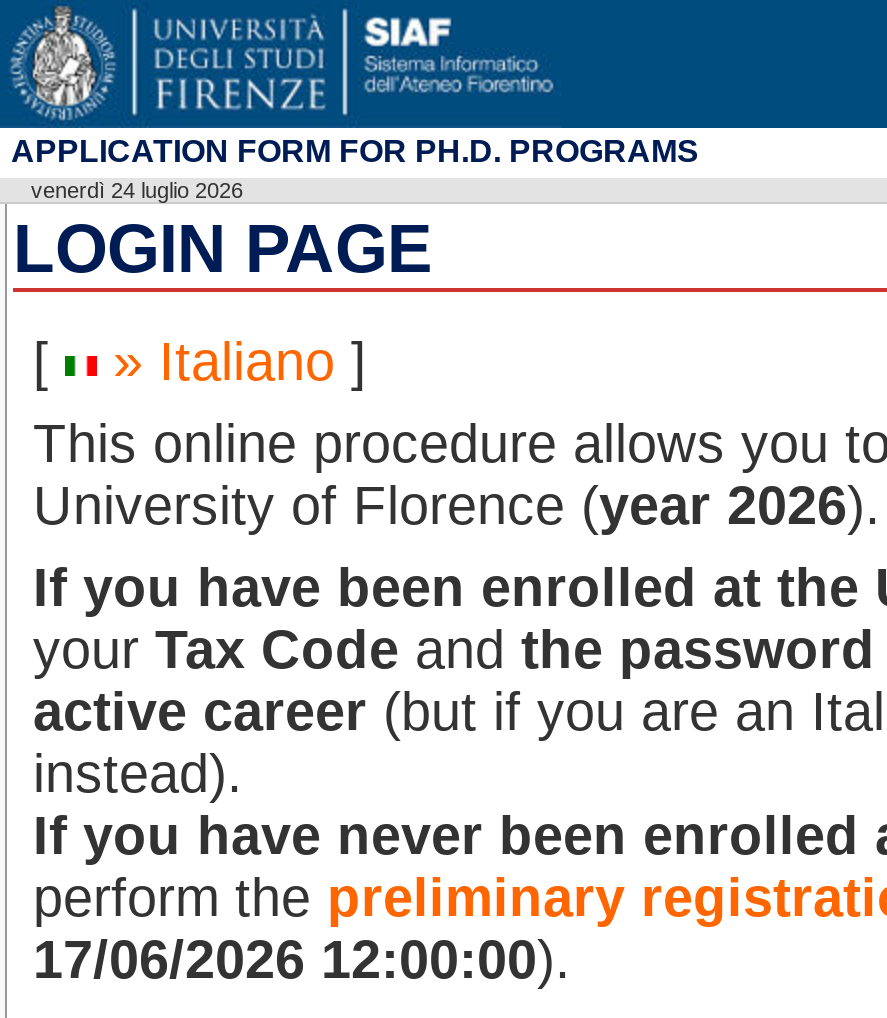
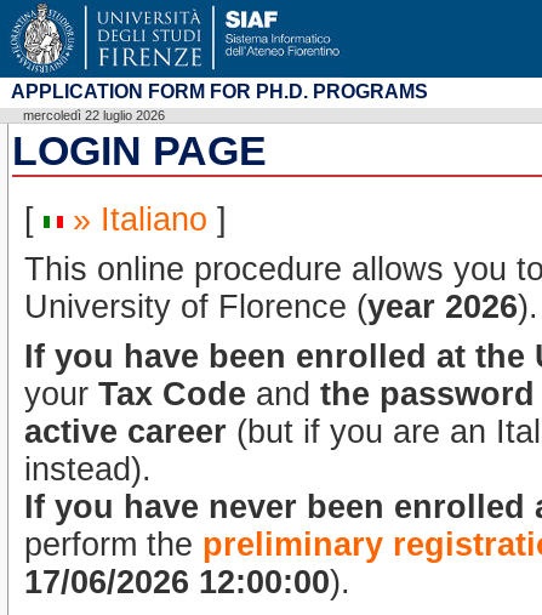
- venerdì 24 luglio 2026
+ mercoledì 22 luglio 2026
